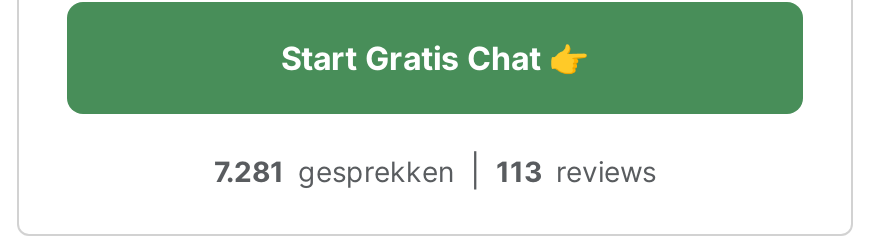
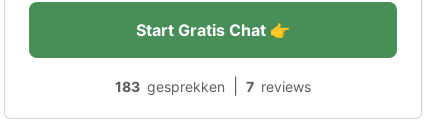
- 7.281 gesprekken
+ 183 gesprekken

- 113 reviews
+ 7 reviews
